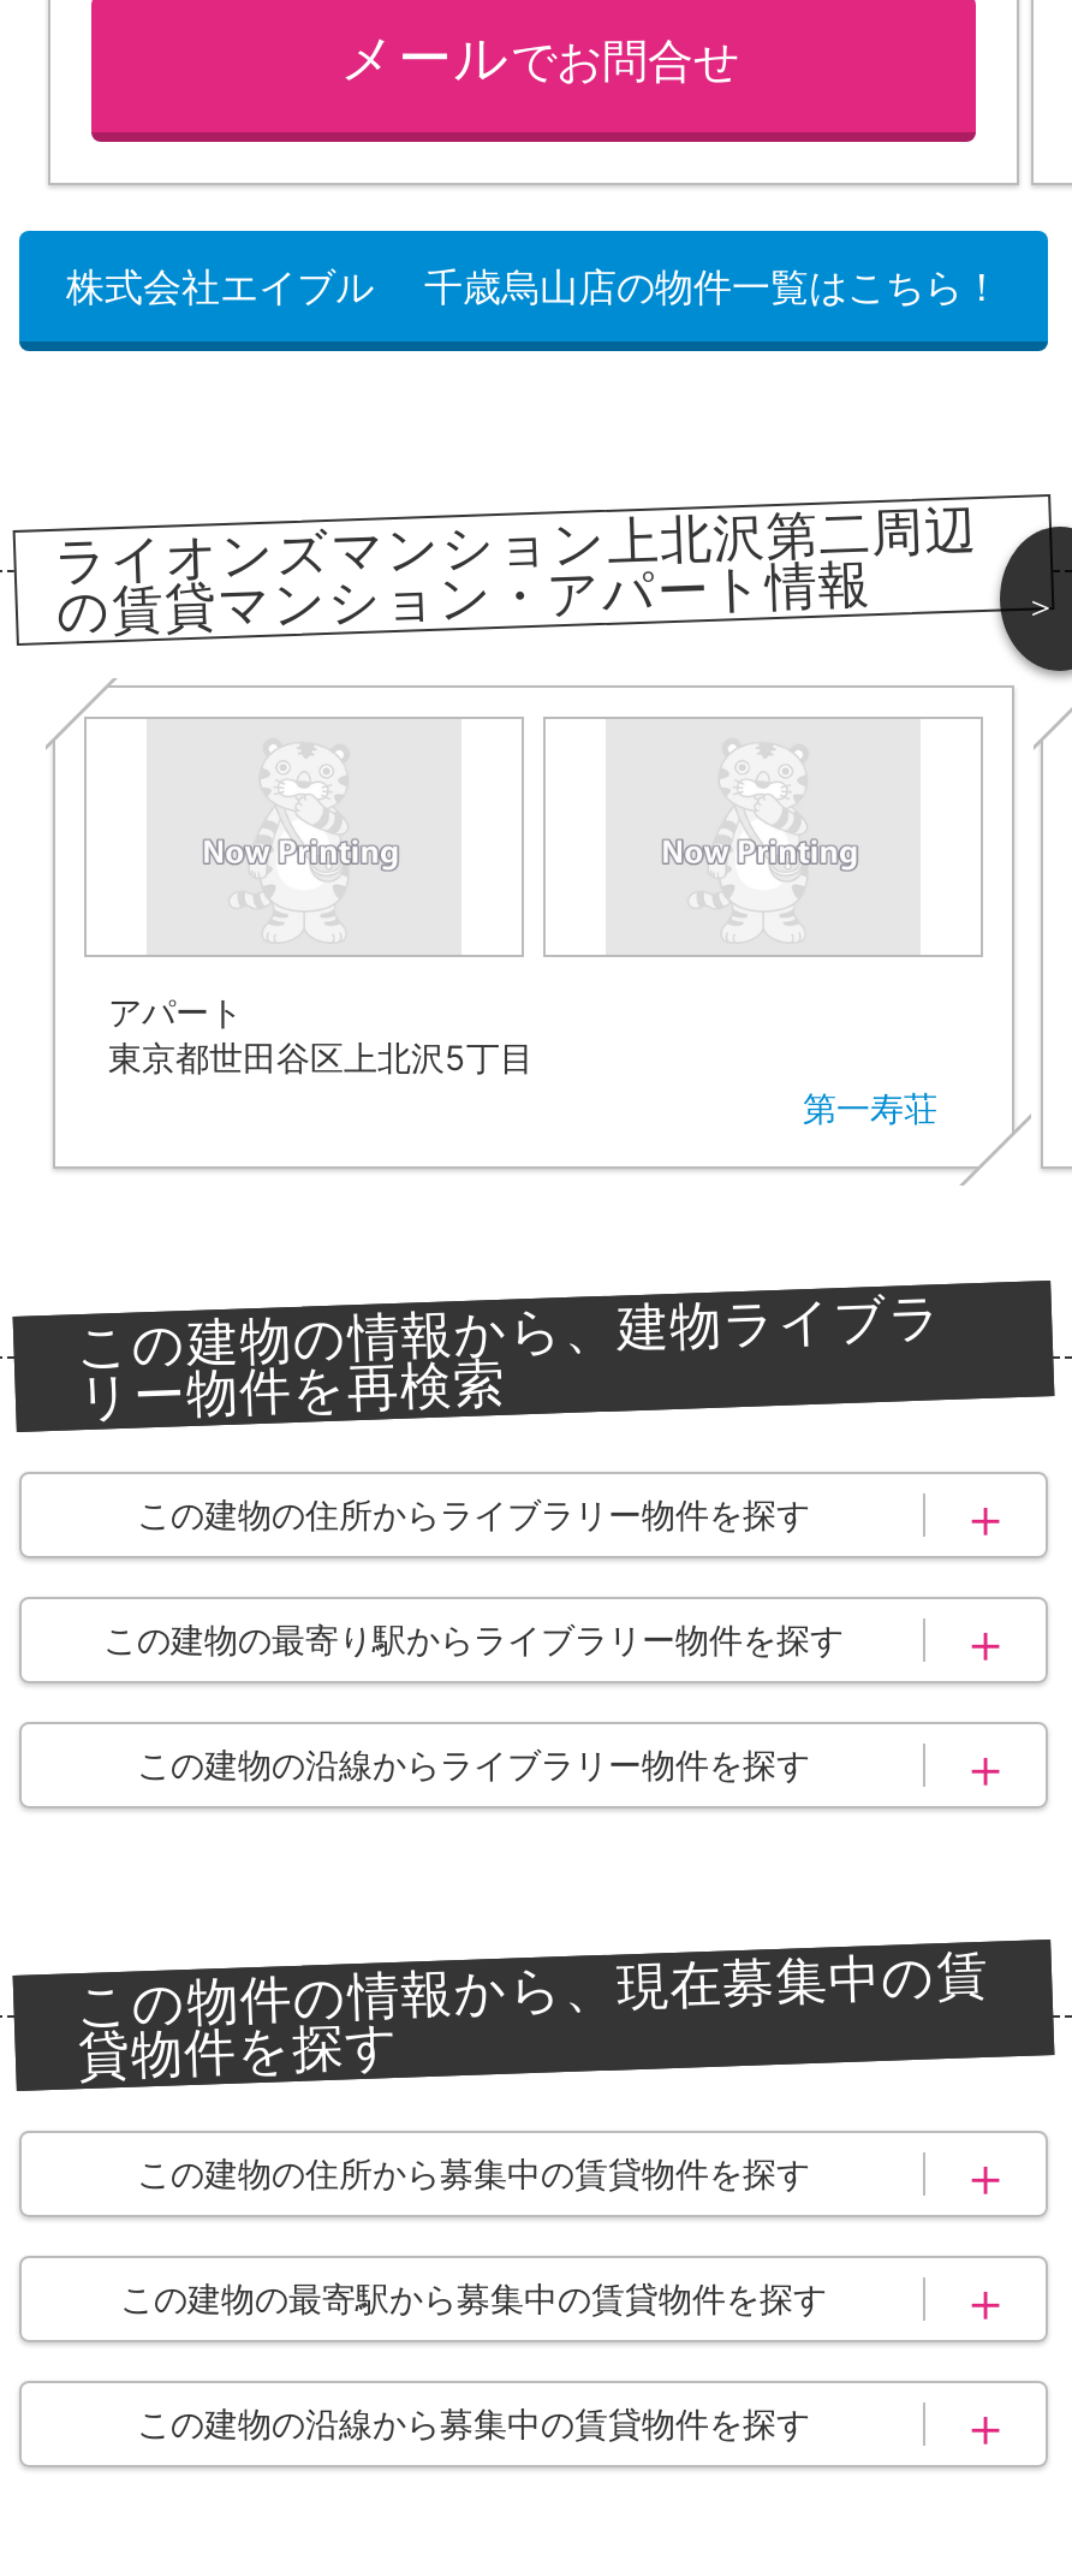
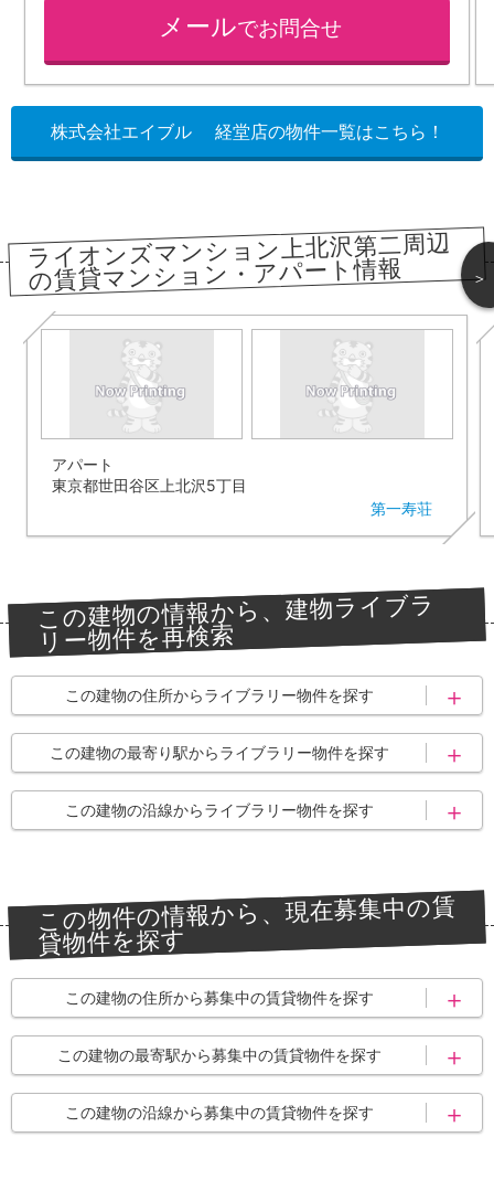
- 株式会社エイブル 千歳烏山店の物件一覧はこちら！
+ 株式会社エイブル 経堂店の物件一覧はこちら！
